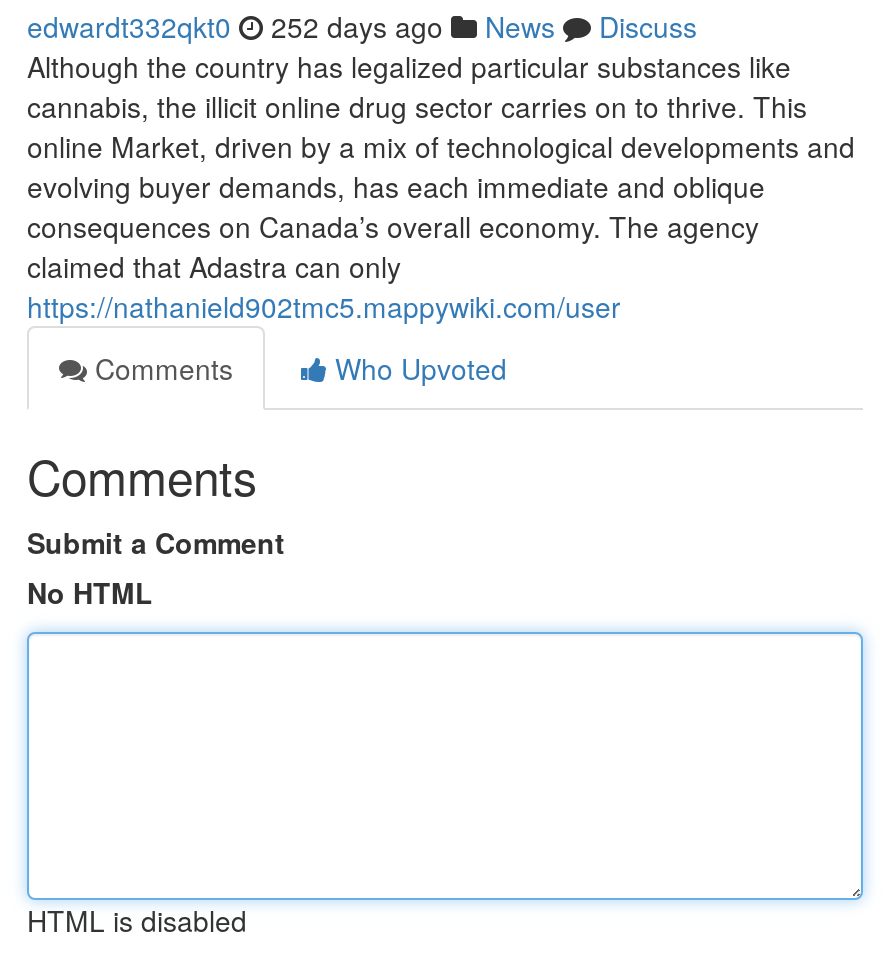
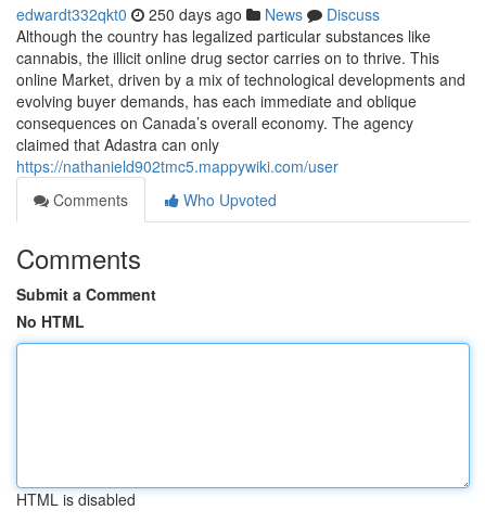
- edwardt332qkt0 252 days ago News Discuss
+ edwardt332qkt0 250 days ago News Discuss
